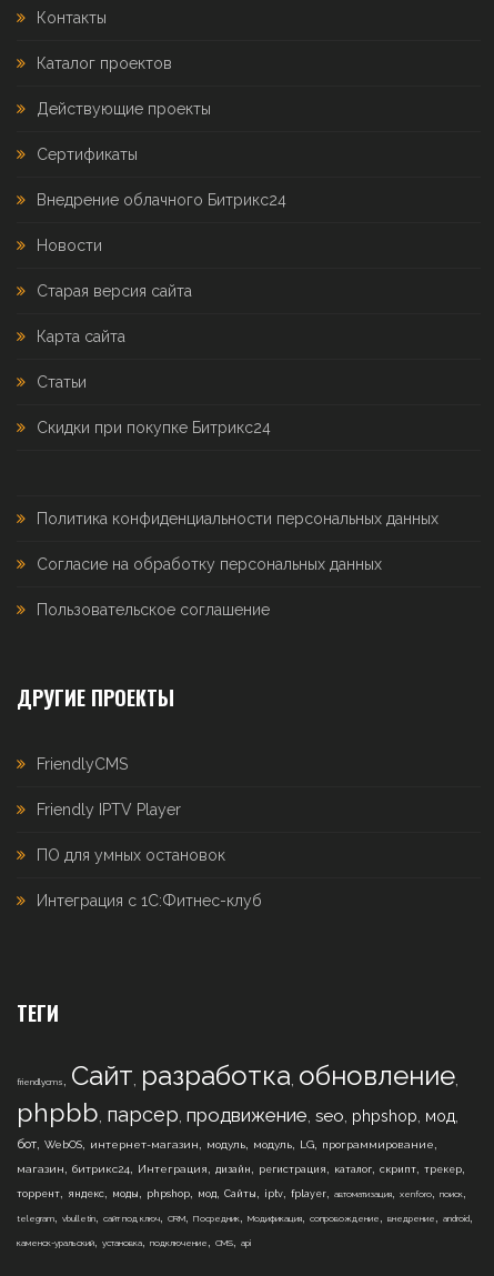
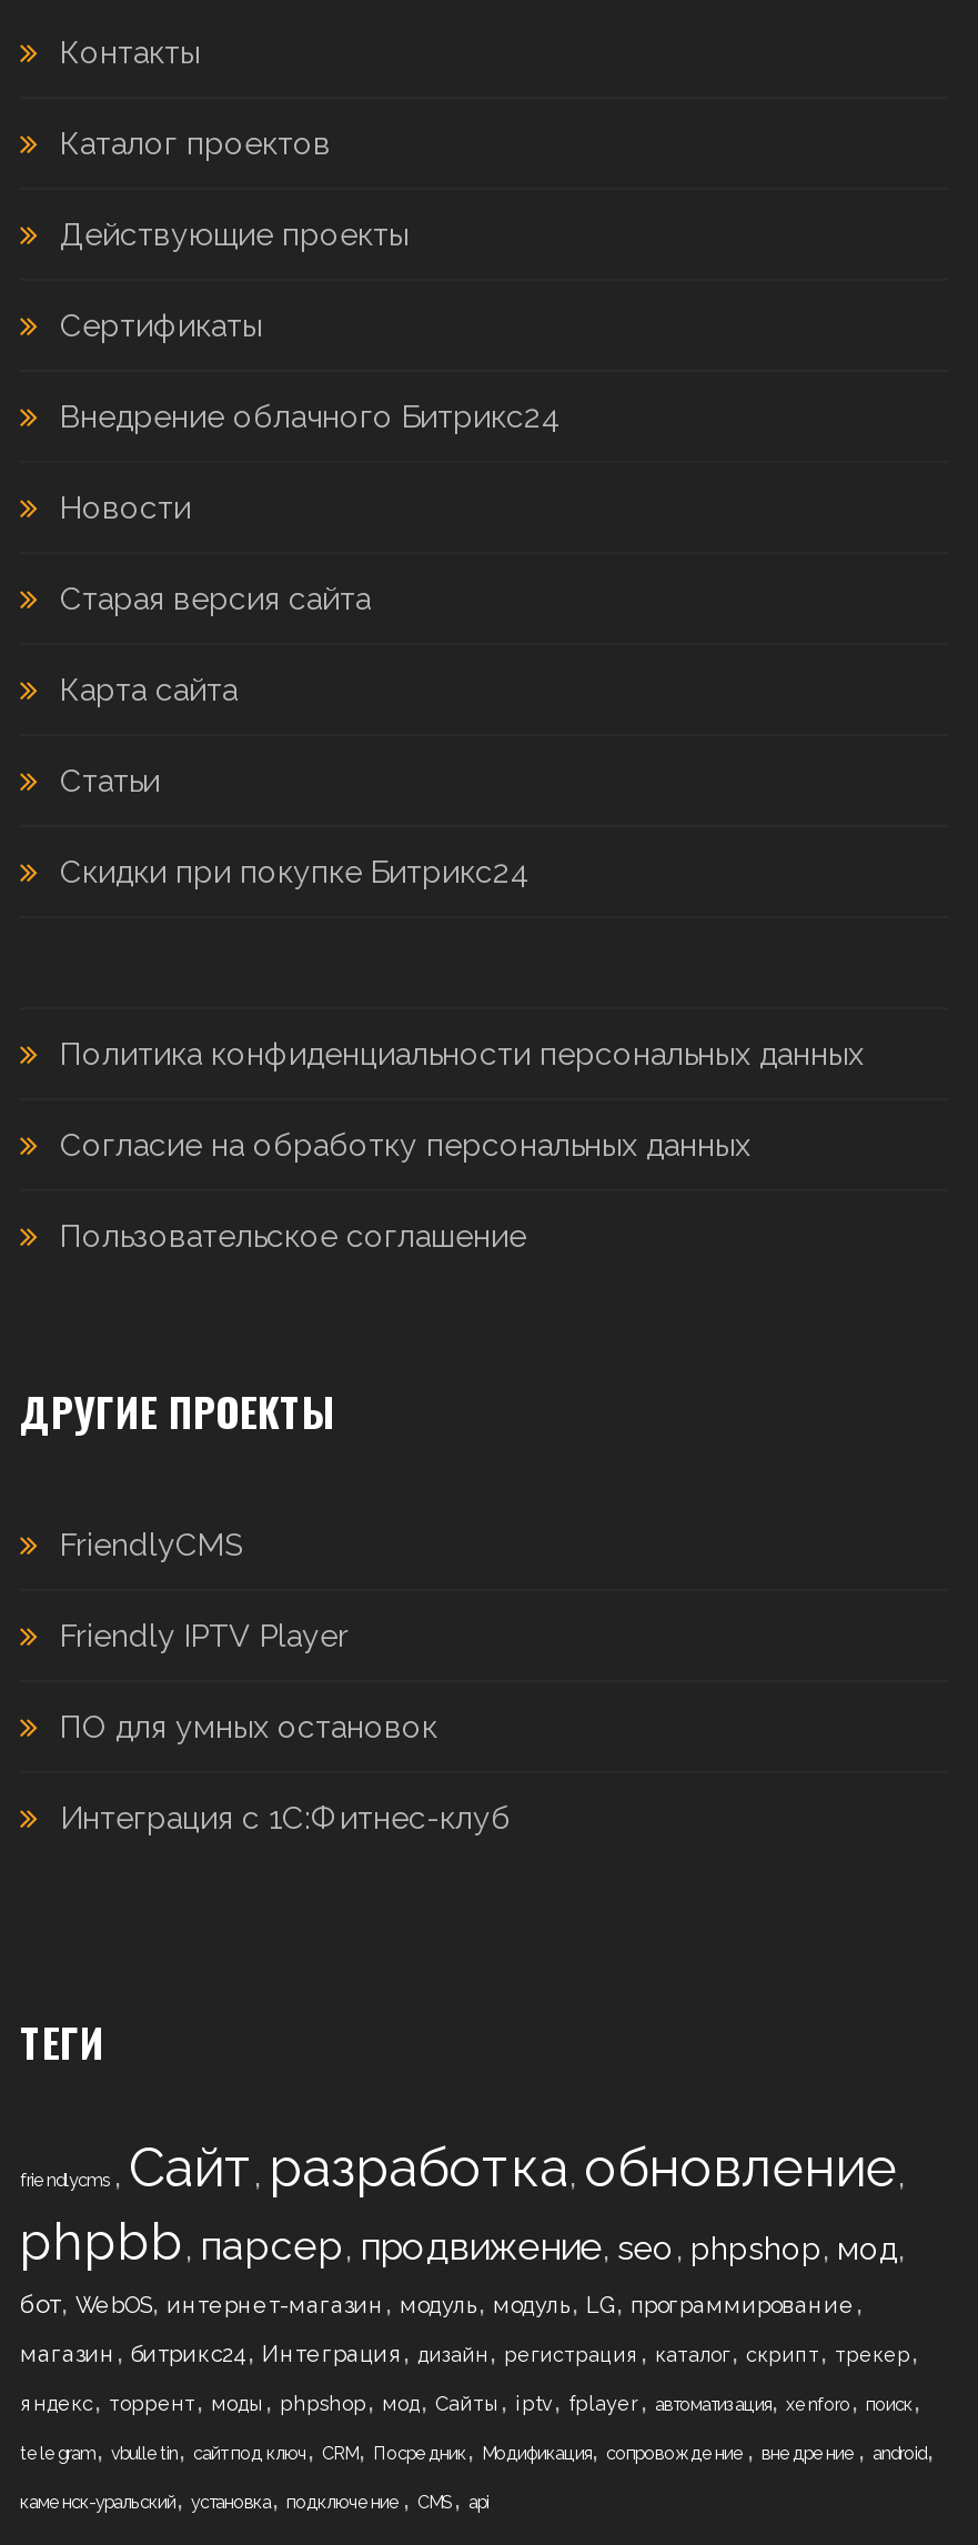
- торрент, яндекс, моды, phpshop, мод, Сайты, iptv, fplayer, автоматизация, xenforo, поиск,
+ яндекс, торрент, моды, phpshop, мод, Сайты, iptv, fplayer, автоматизация, xenforo, поиск,
